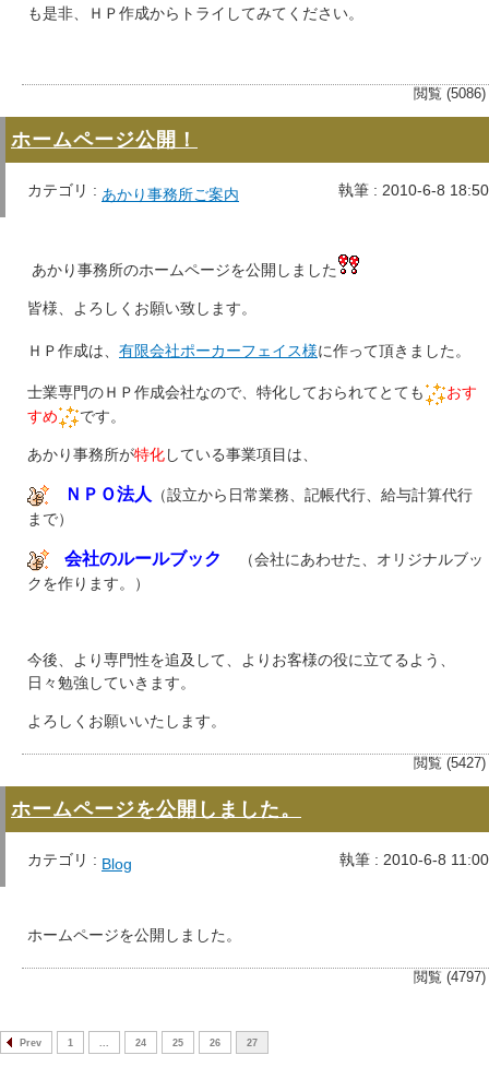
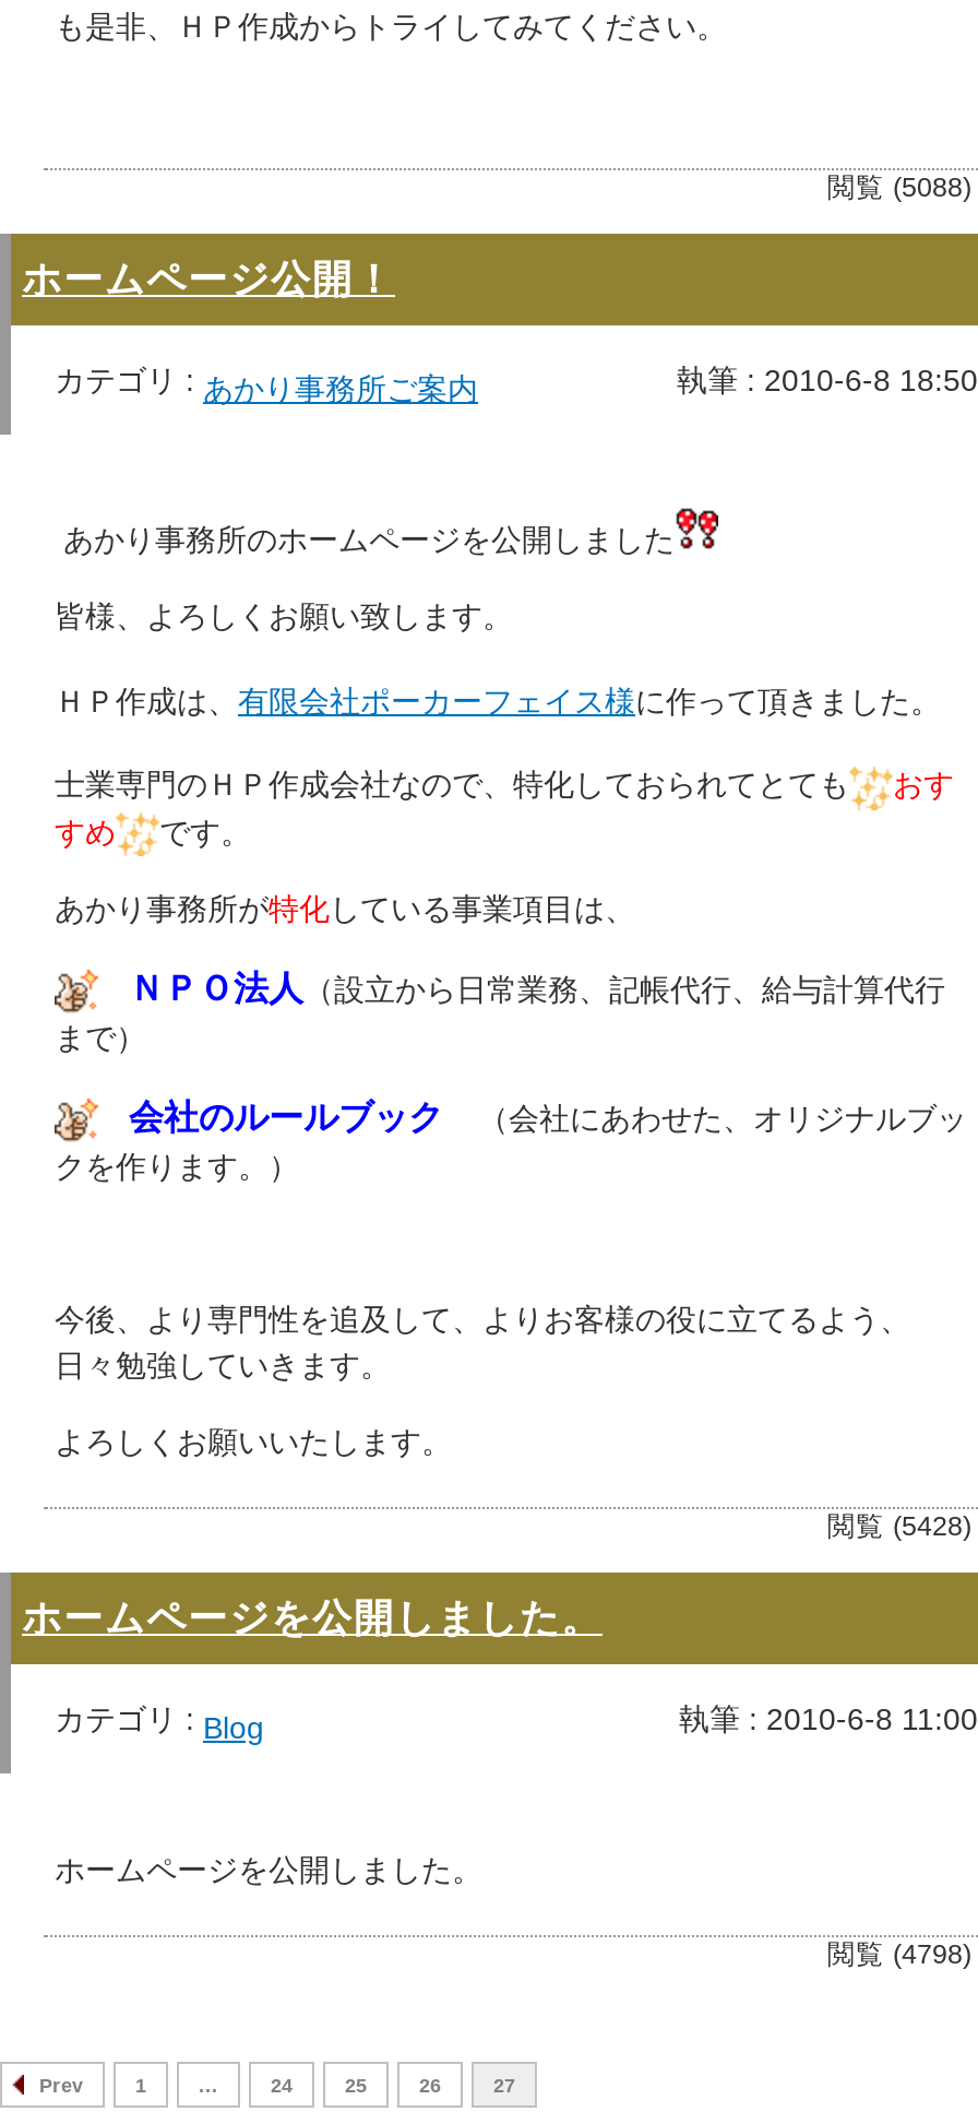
- 閲覧 (5086)
+ 閲覧 (5088)

- 閲覧 (5427)
+ 閲覧 (5428)

- 閲覧 (4797)
+ 閲覧 (4798)
